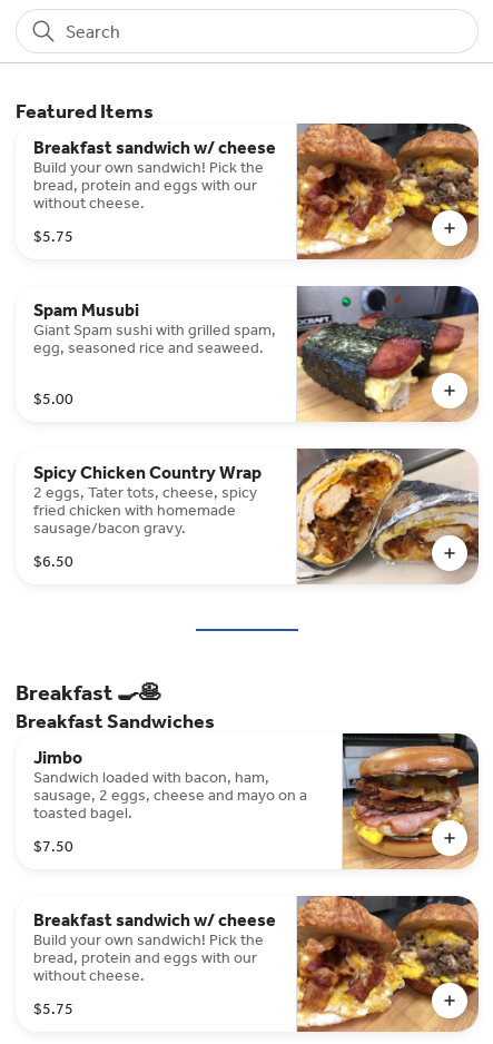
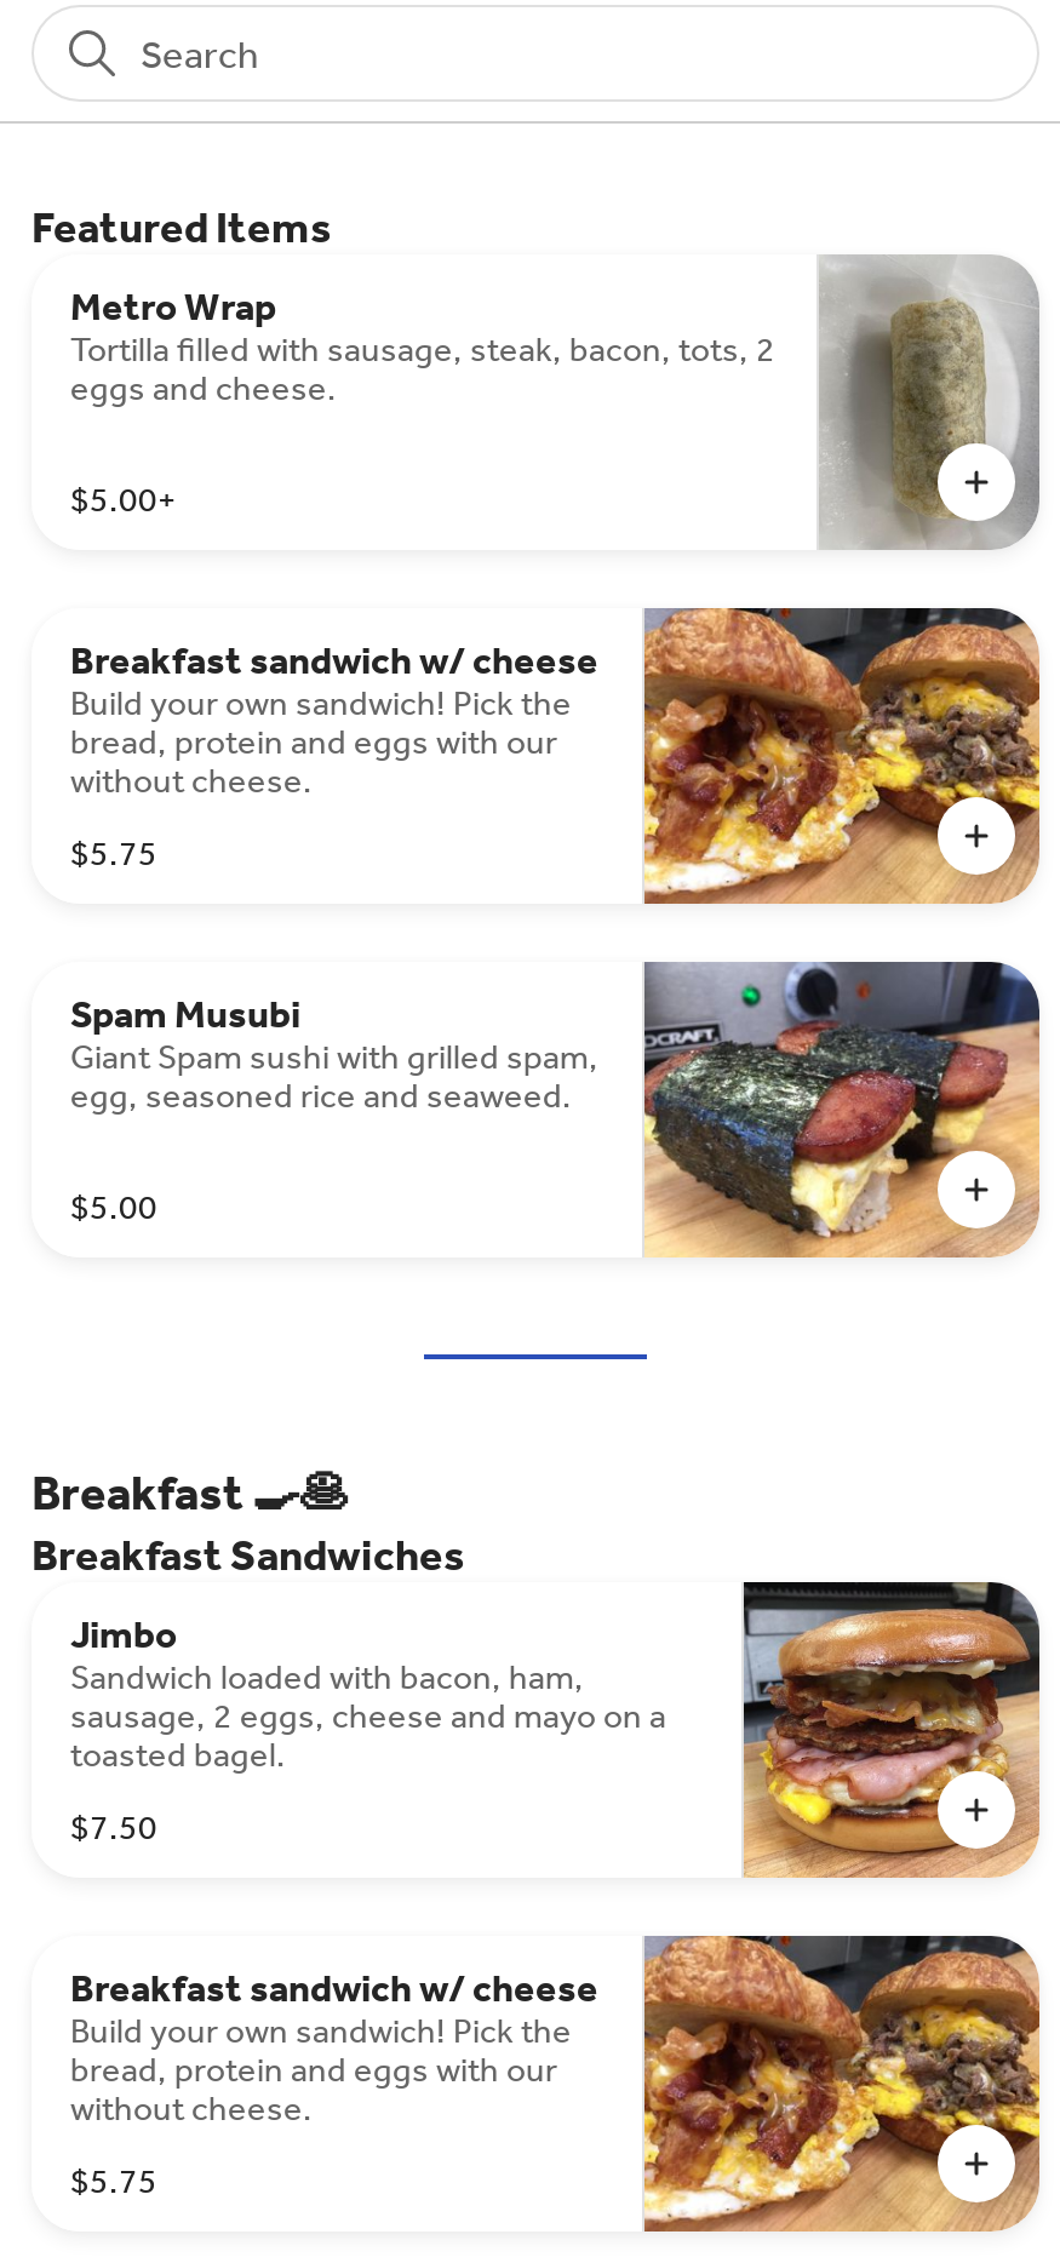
+ [image]
+ Metro Wrap
+ Tortilla filled with sausage, steak, bacon, tots, 2
+ eggs and cheese.
+ $5.00+

moved down: [image] | Breakfast sandwich w/ cheese | Build your own sandwich! Pick the | ... | egg, seasoned rice and seaweed. | $5.00

- [image]
- Spicy Chicken Country Wrap
- 2 eggs, Tater tots, cheese, spicy
- fried chicken with homemade
- sausage/bacon gravy.
- $6.50
